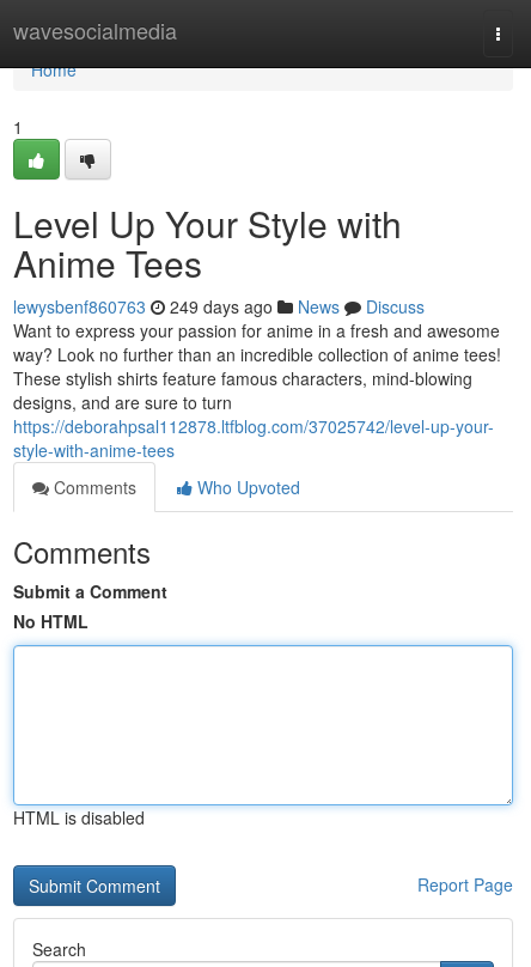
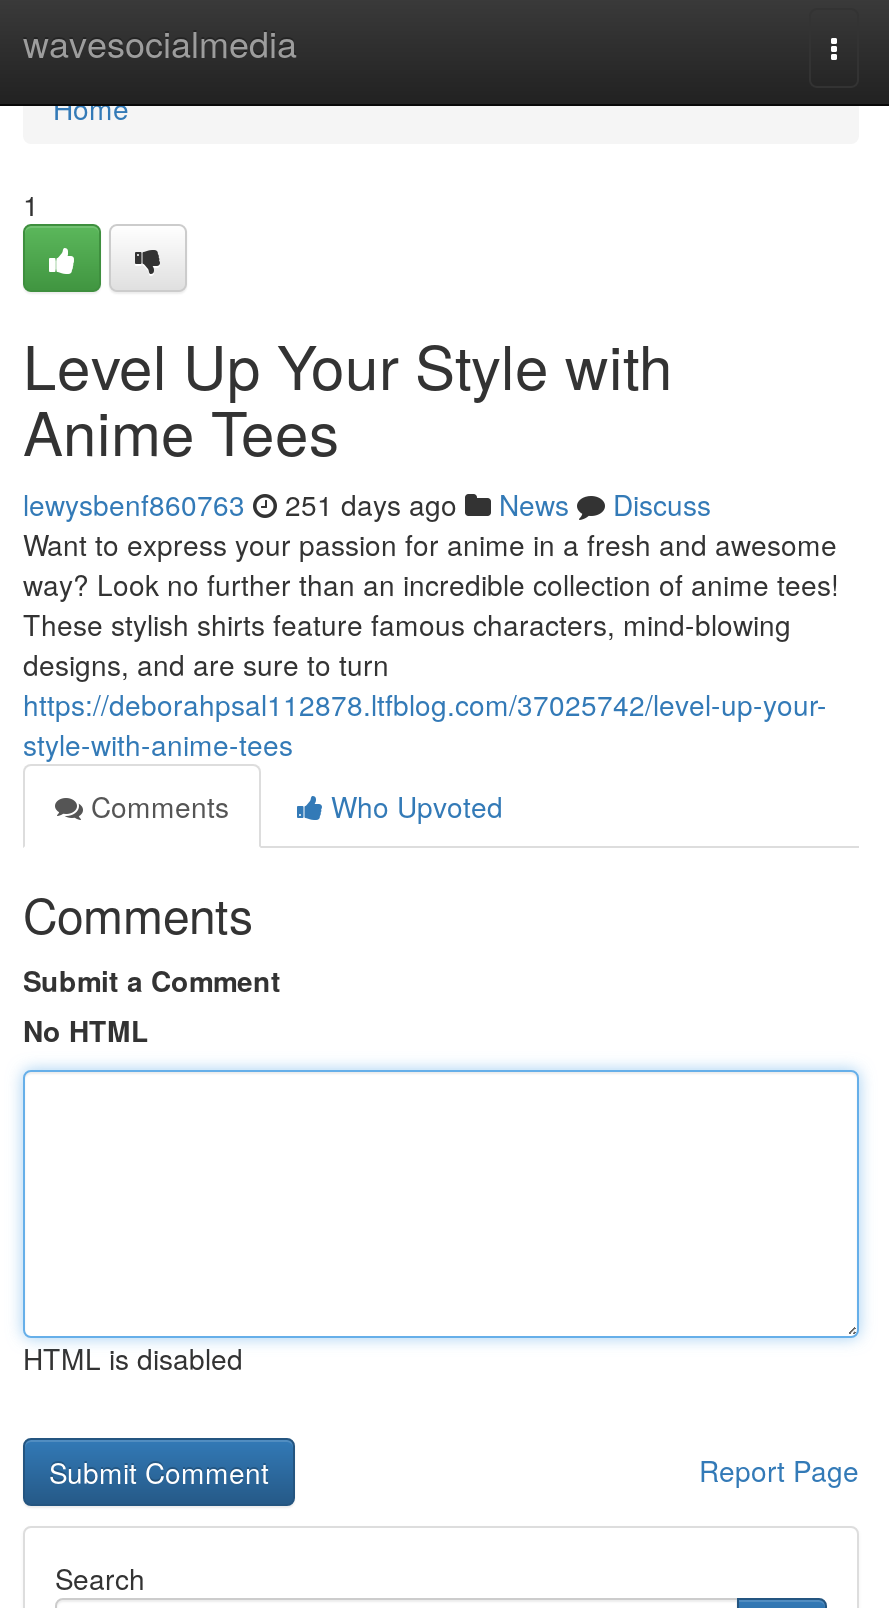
- lewysbenf860763 249 days ago News Discuss
+ lewysbenf860763 251 days ago News Discuss
